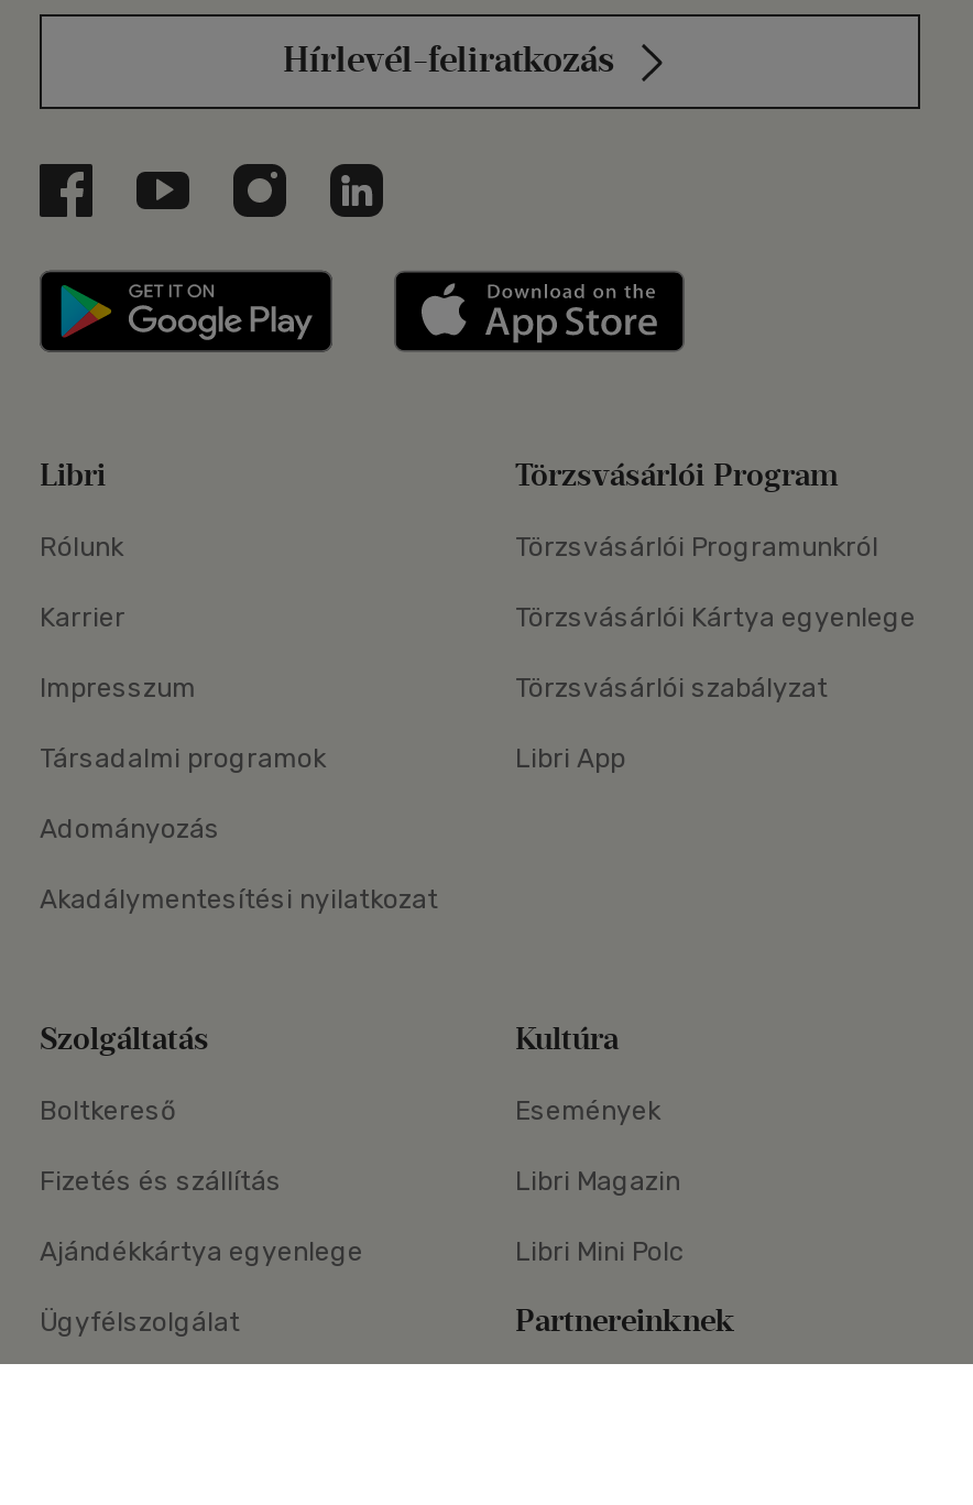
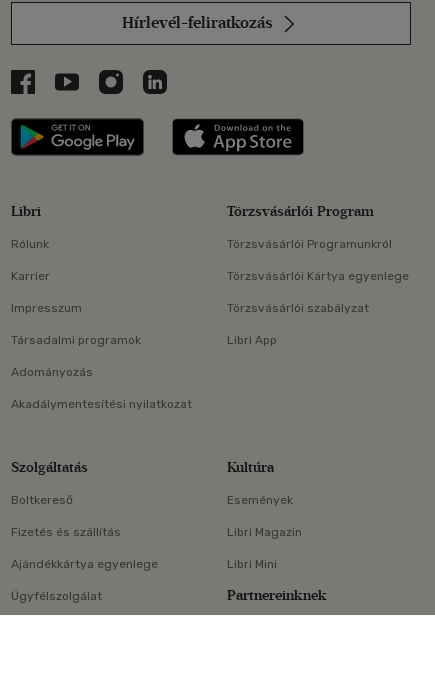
- Libri Mini Polc
+ Libri Mini
